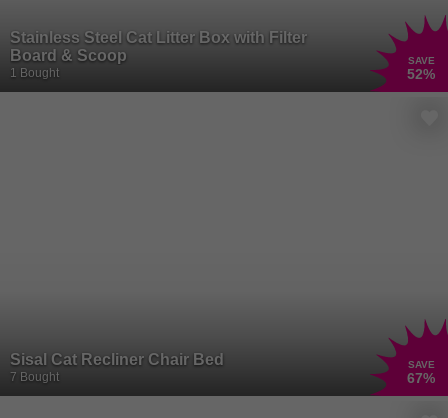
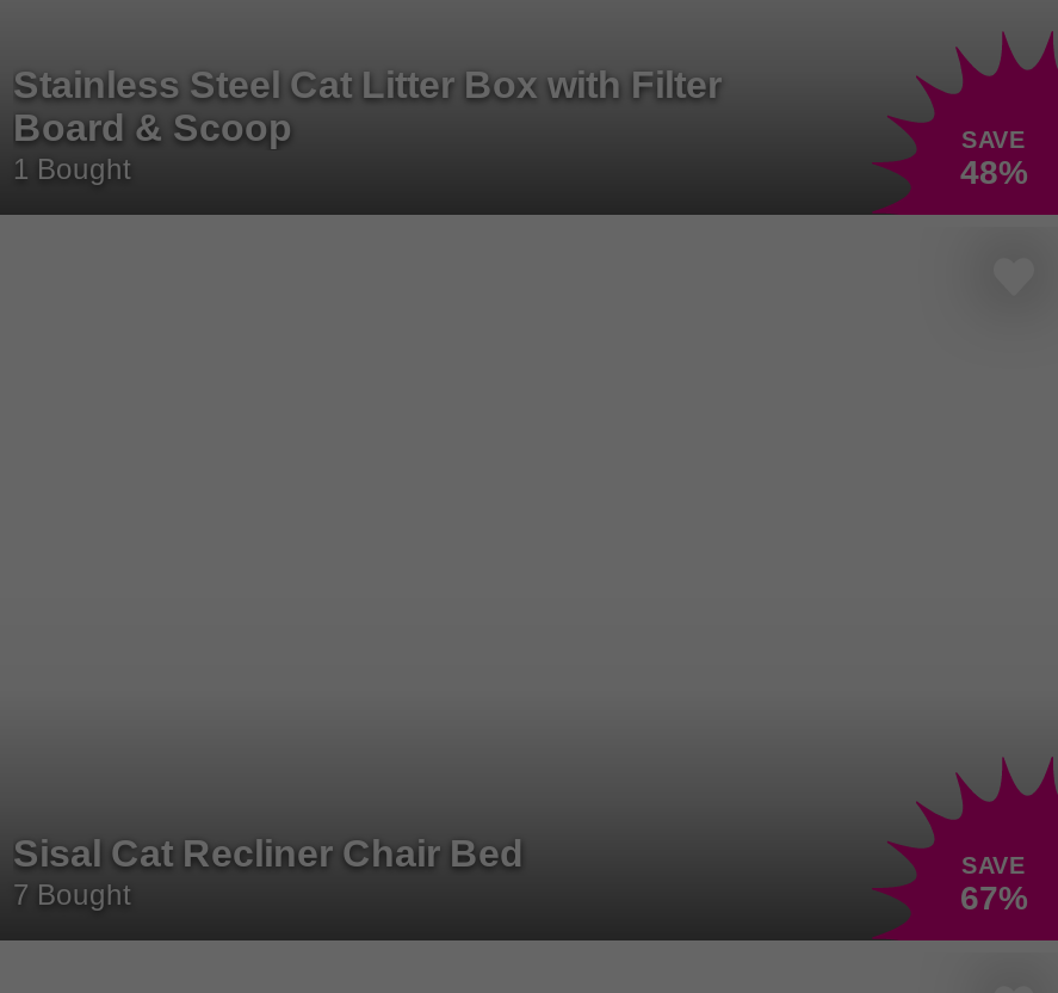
- 52%
+ 48%
